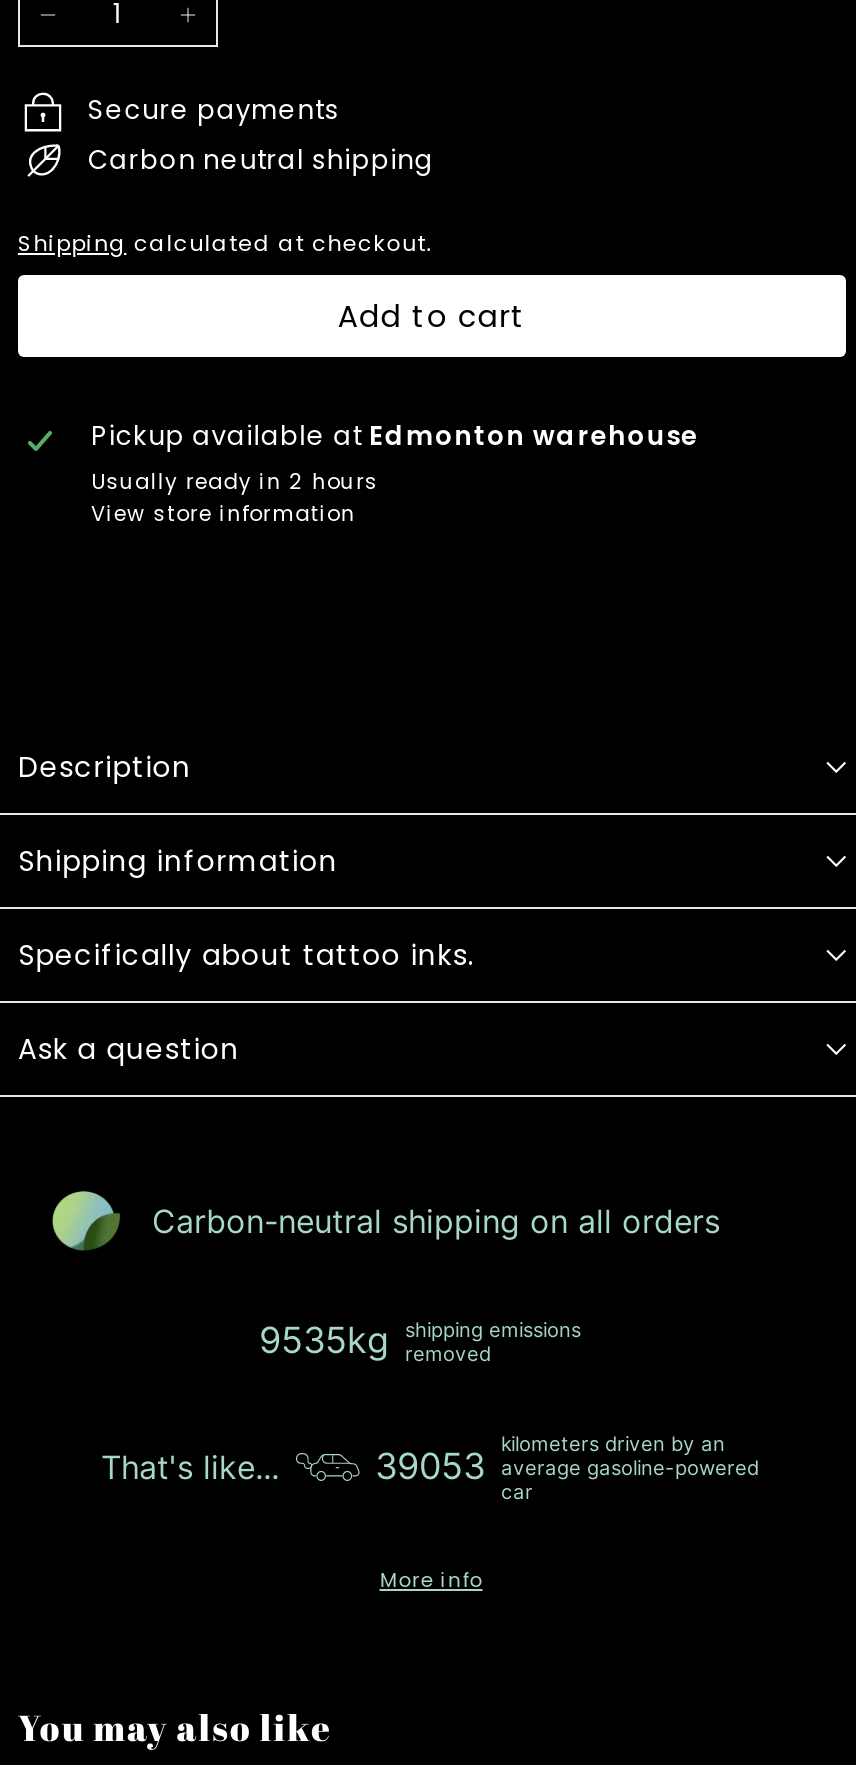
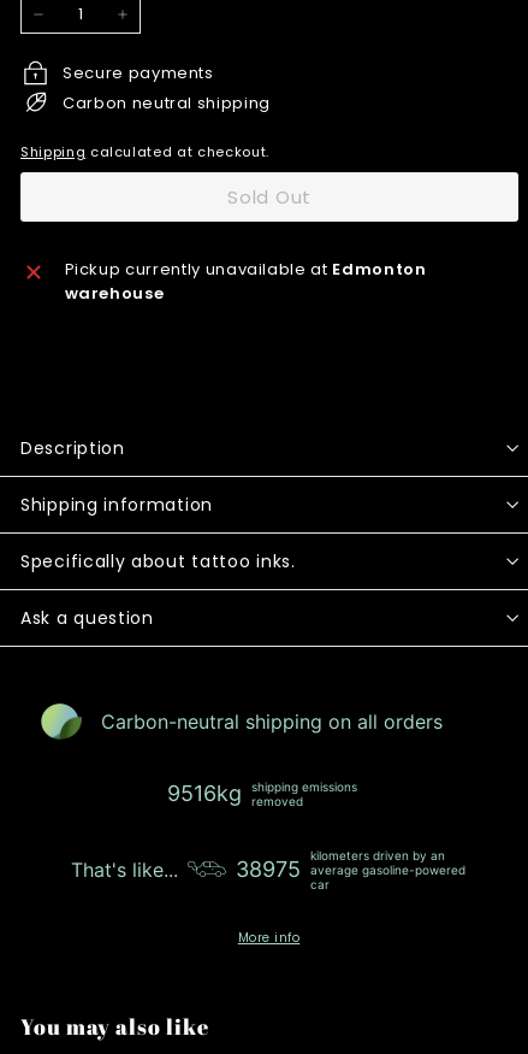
- Add to cart
+ Sold Out

- Pickup available at Edmonton warehouse
- Usually ready in 2 hours
- View store information
+ Pickup currently unavailable at Edmonton
+ warehouse

- 9535kg shipping emissions removed
+ 9516kg shipping emissions removed

- 39053 average gasoline-powered
+ 38975 average gasoline-powered
